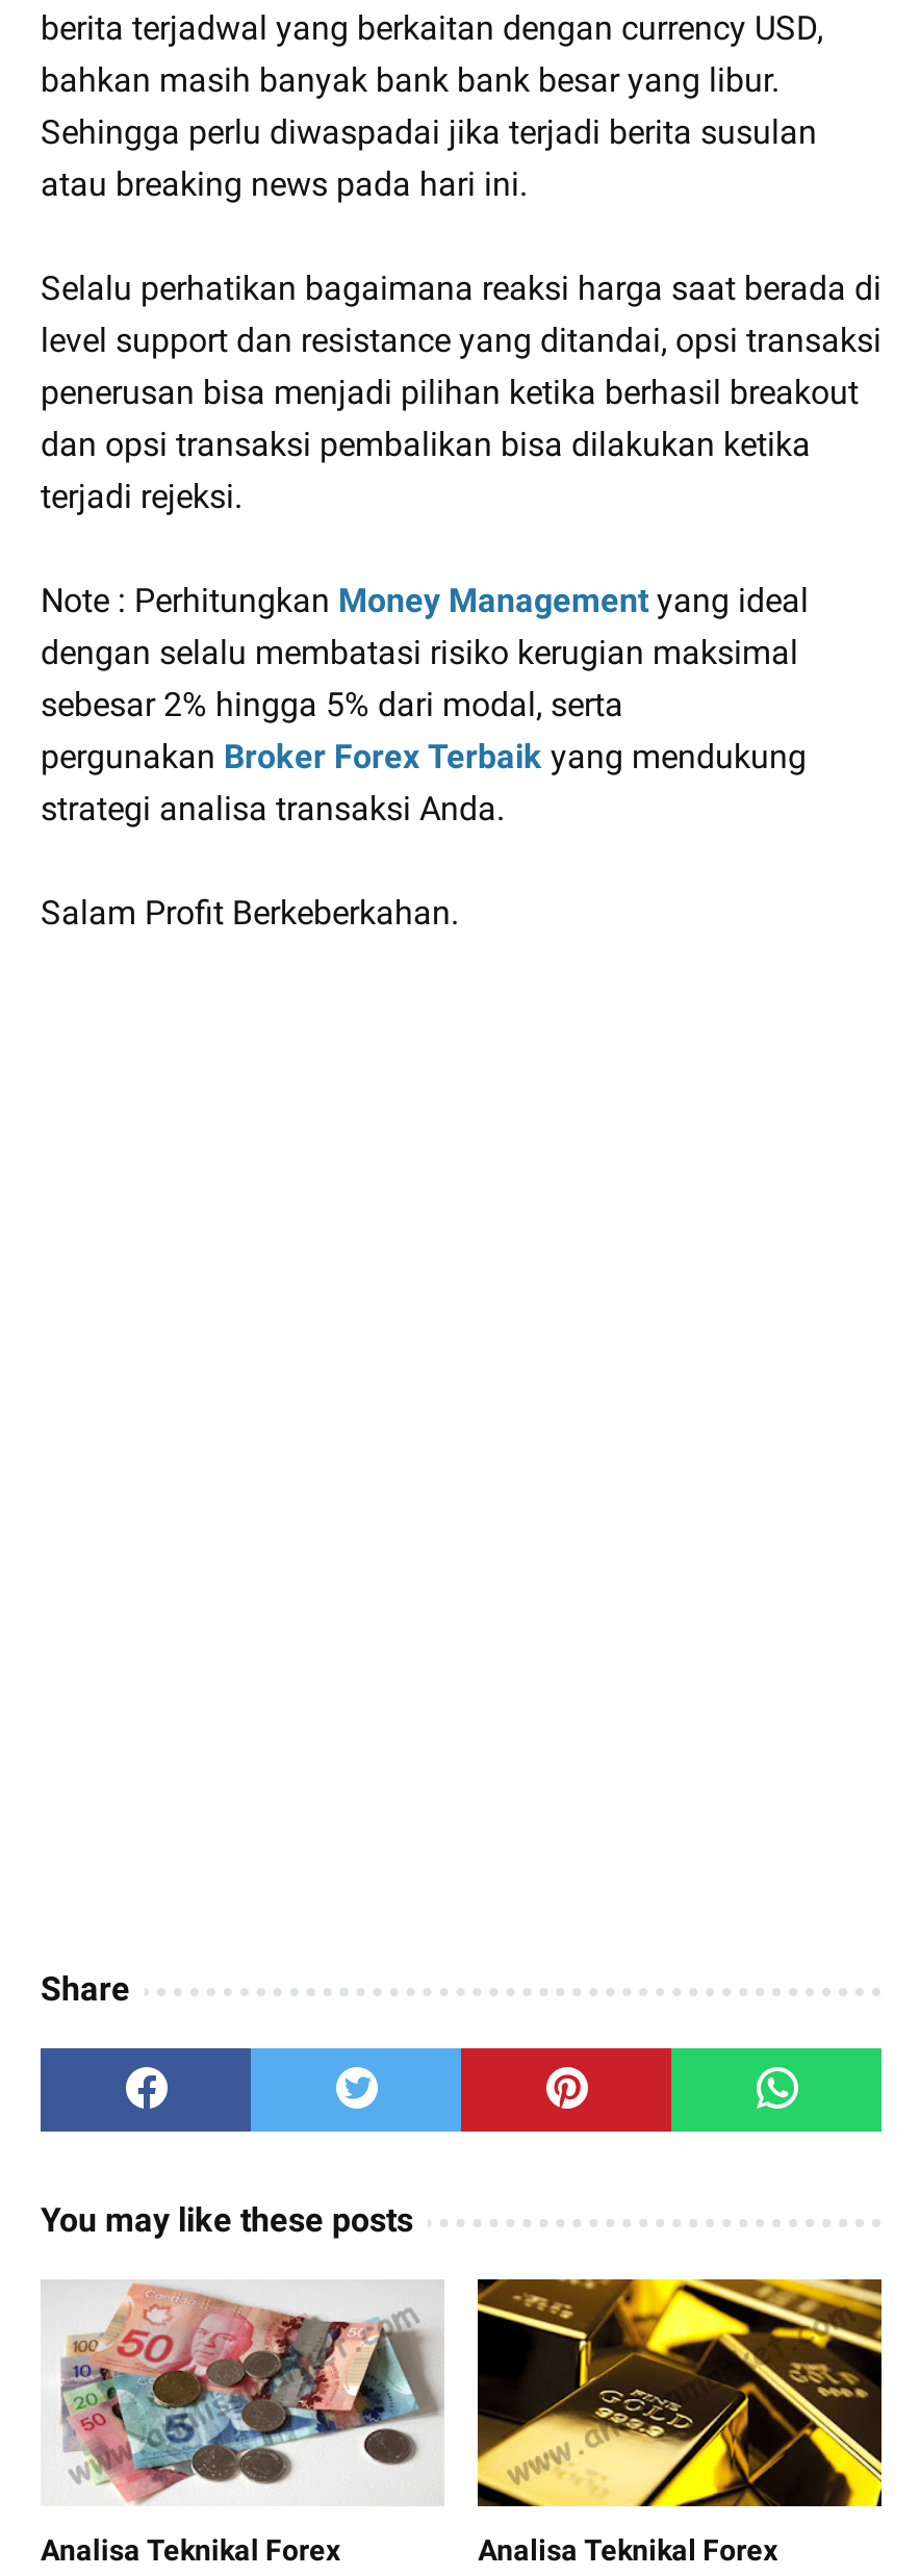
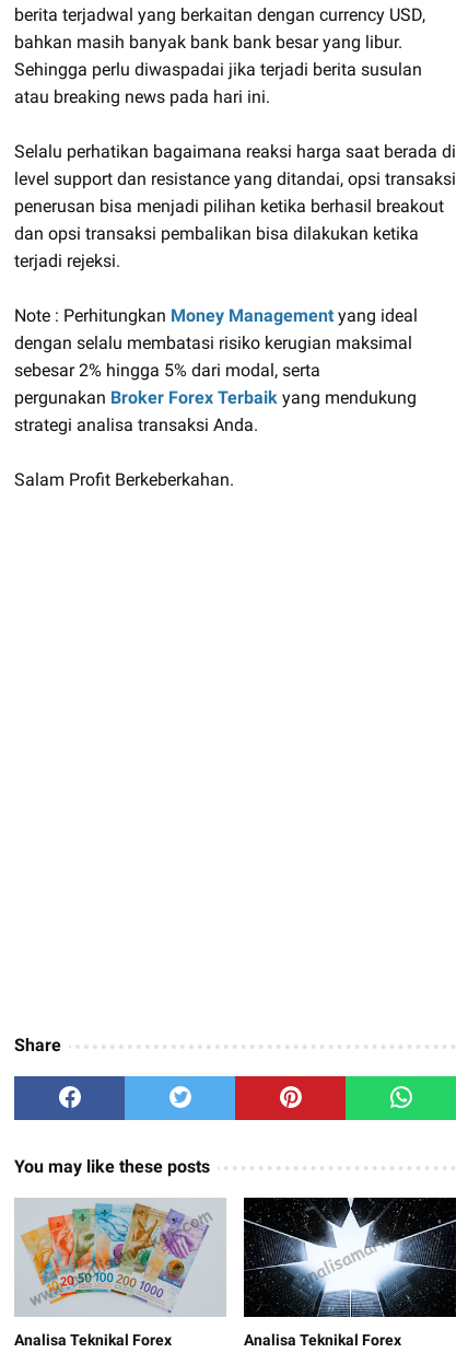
- [image]
+ [image]

- [image]
+ [image]
